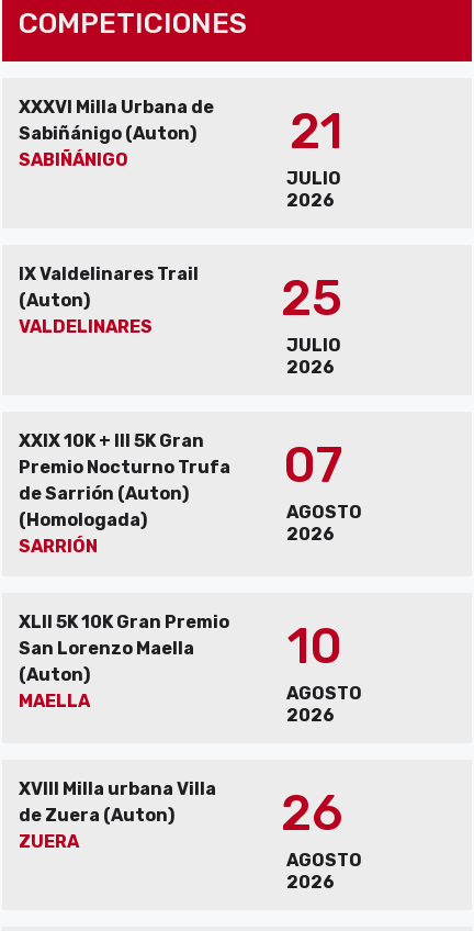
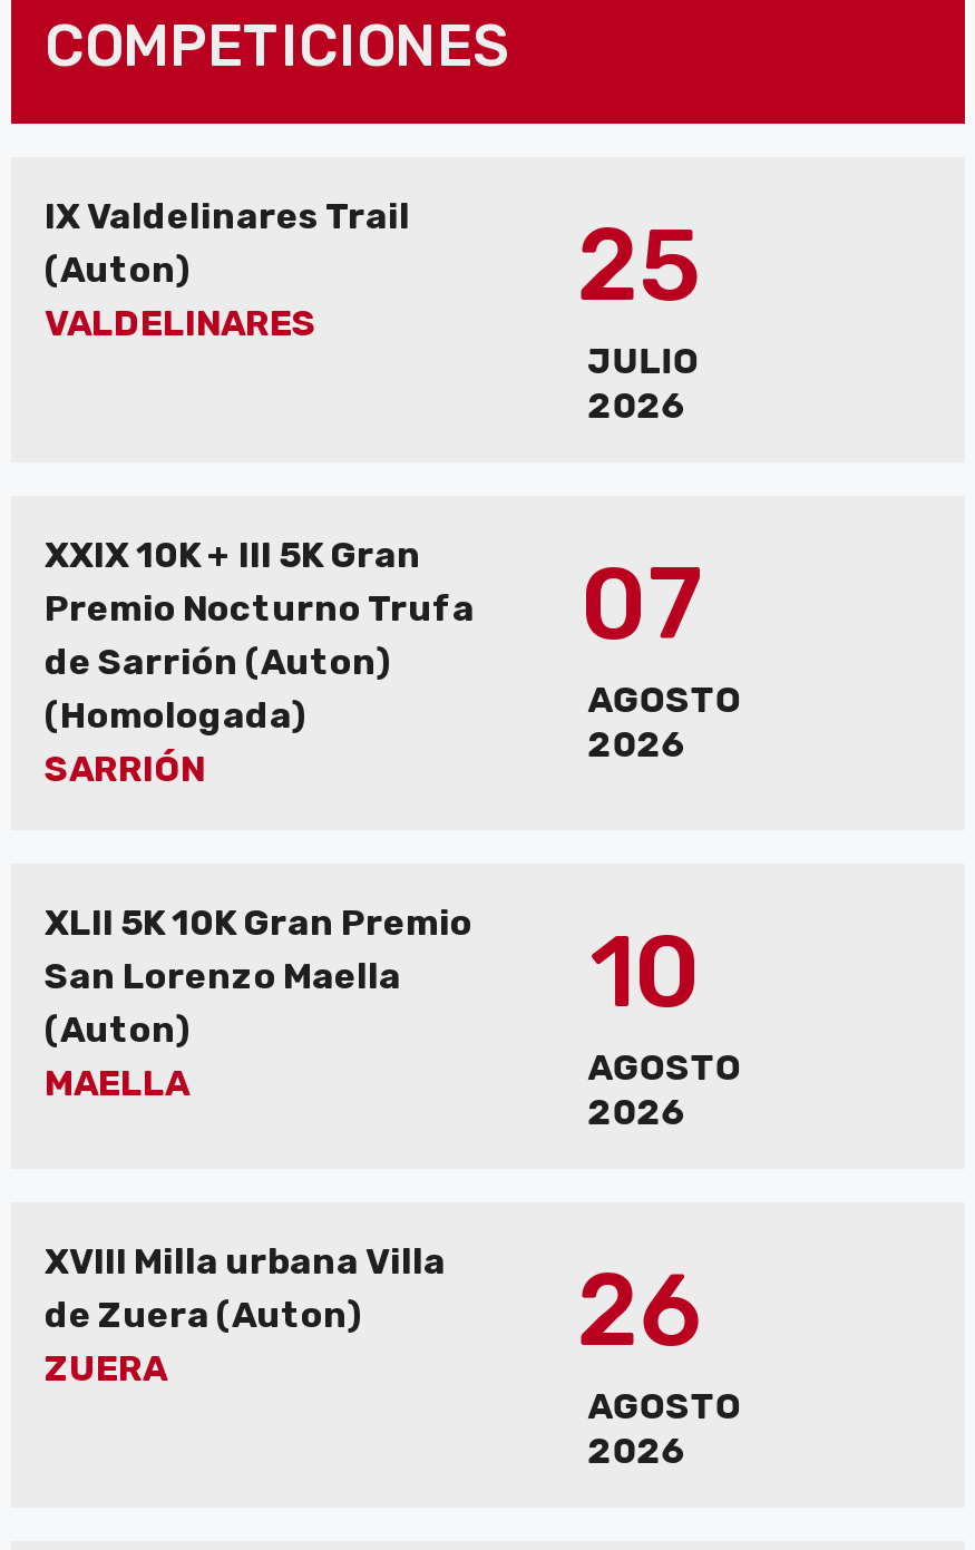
- XXXVI Milla Urbana de
- Sabiñánigo (Auton)
- SABIÑÁNIGO
- 21
- JULIO
- 2026
